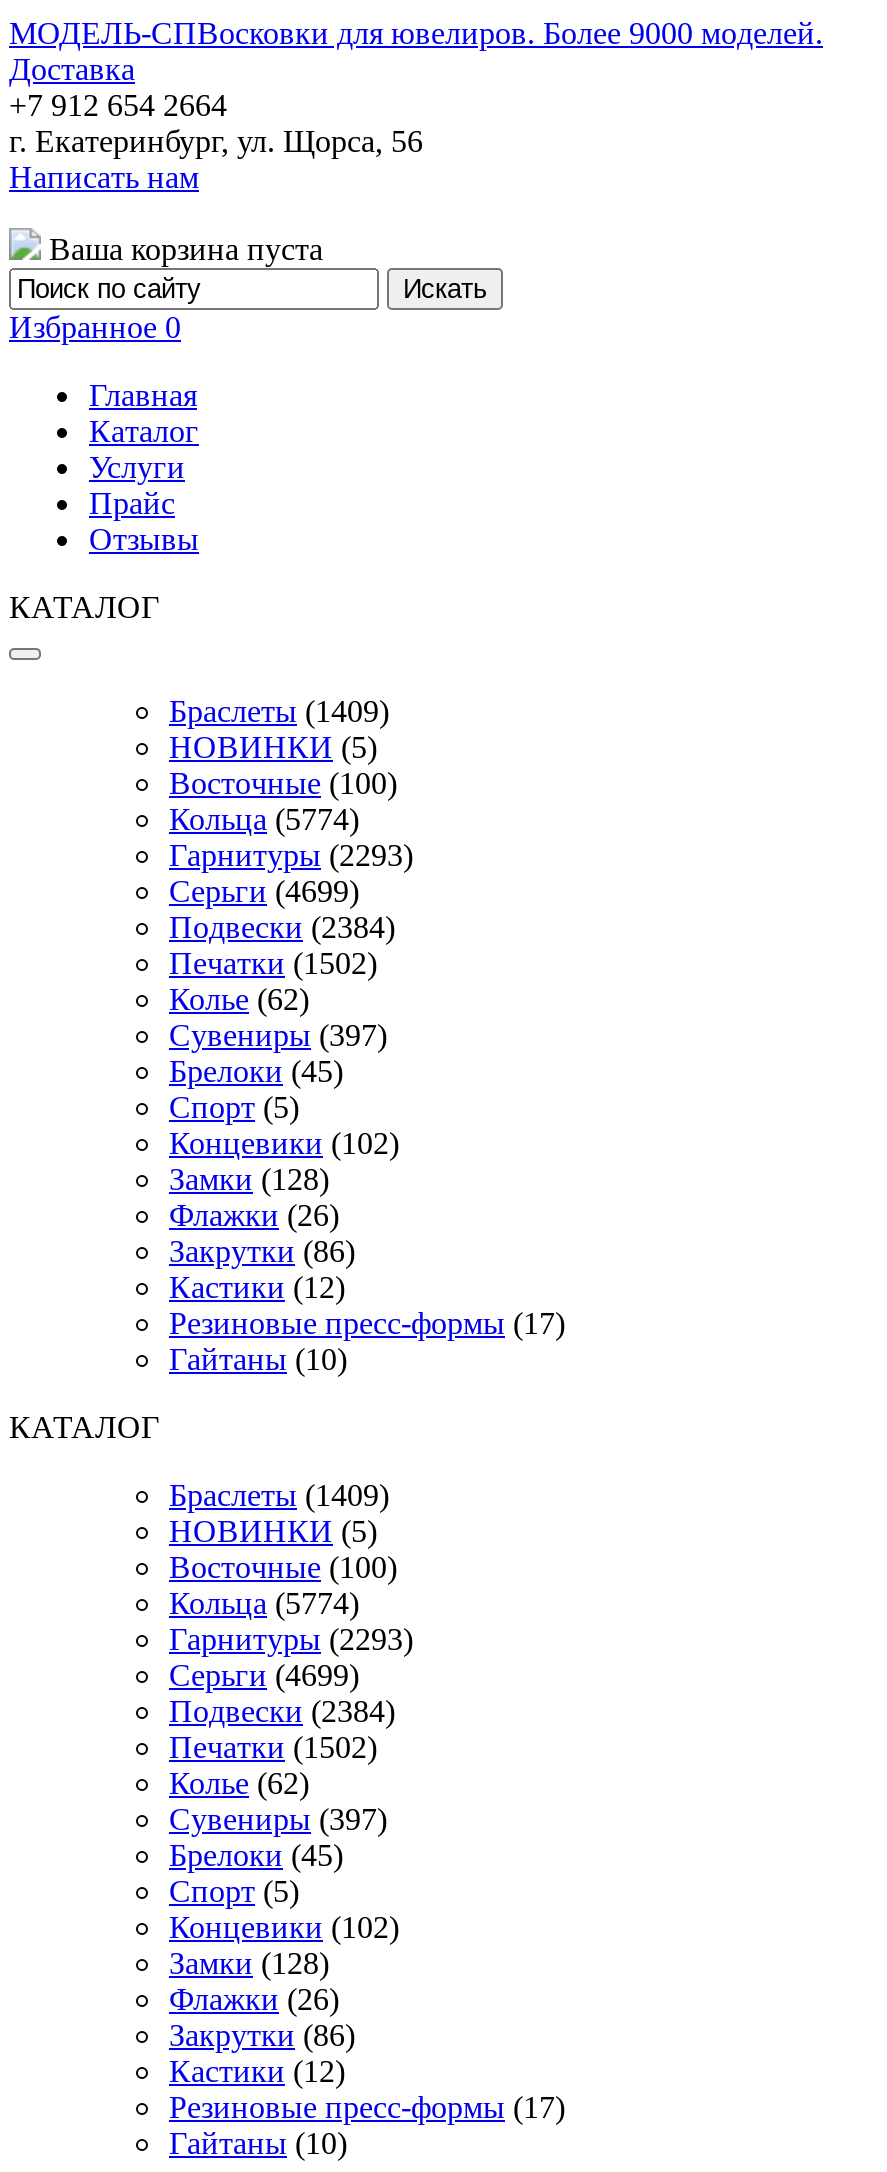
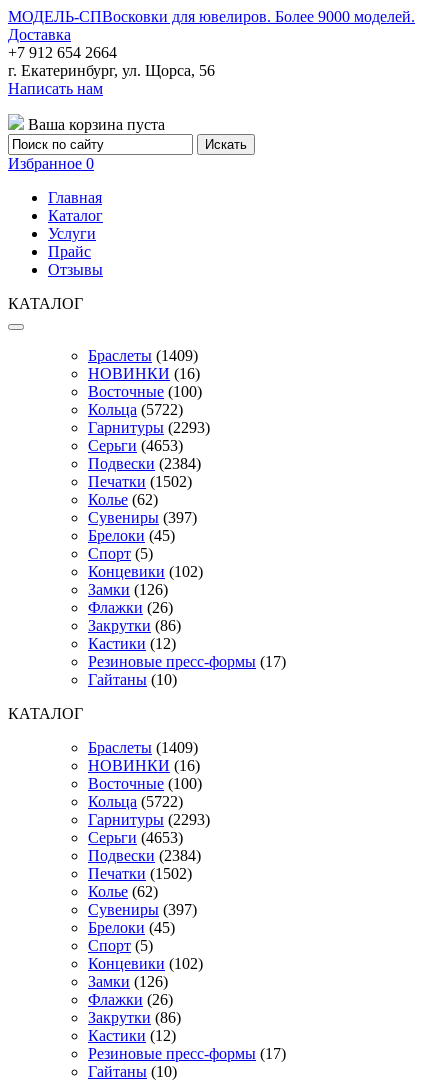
- НОВИНКИ (5)
+ НОВИНКИ (16)

- Кольца (5774)
+ Кольца (5722)

- Серьги (4699)
+ Серьги (4653)

- Замки (128)
+ Замки (126)

- НОВИНКИ (5)
+ НОВИНКИ (16)

- Кольца (5774)
+ Кольца (5722)

- Серьги (4699)
+ Серьги (4653)

- Замки (128)
+ Замки (126)
